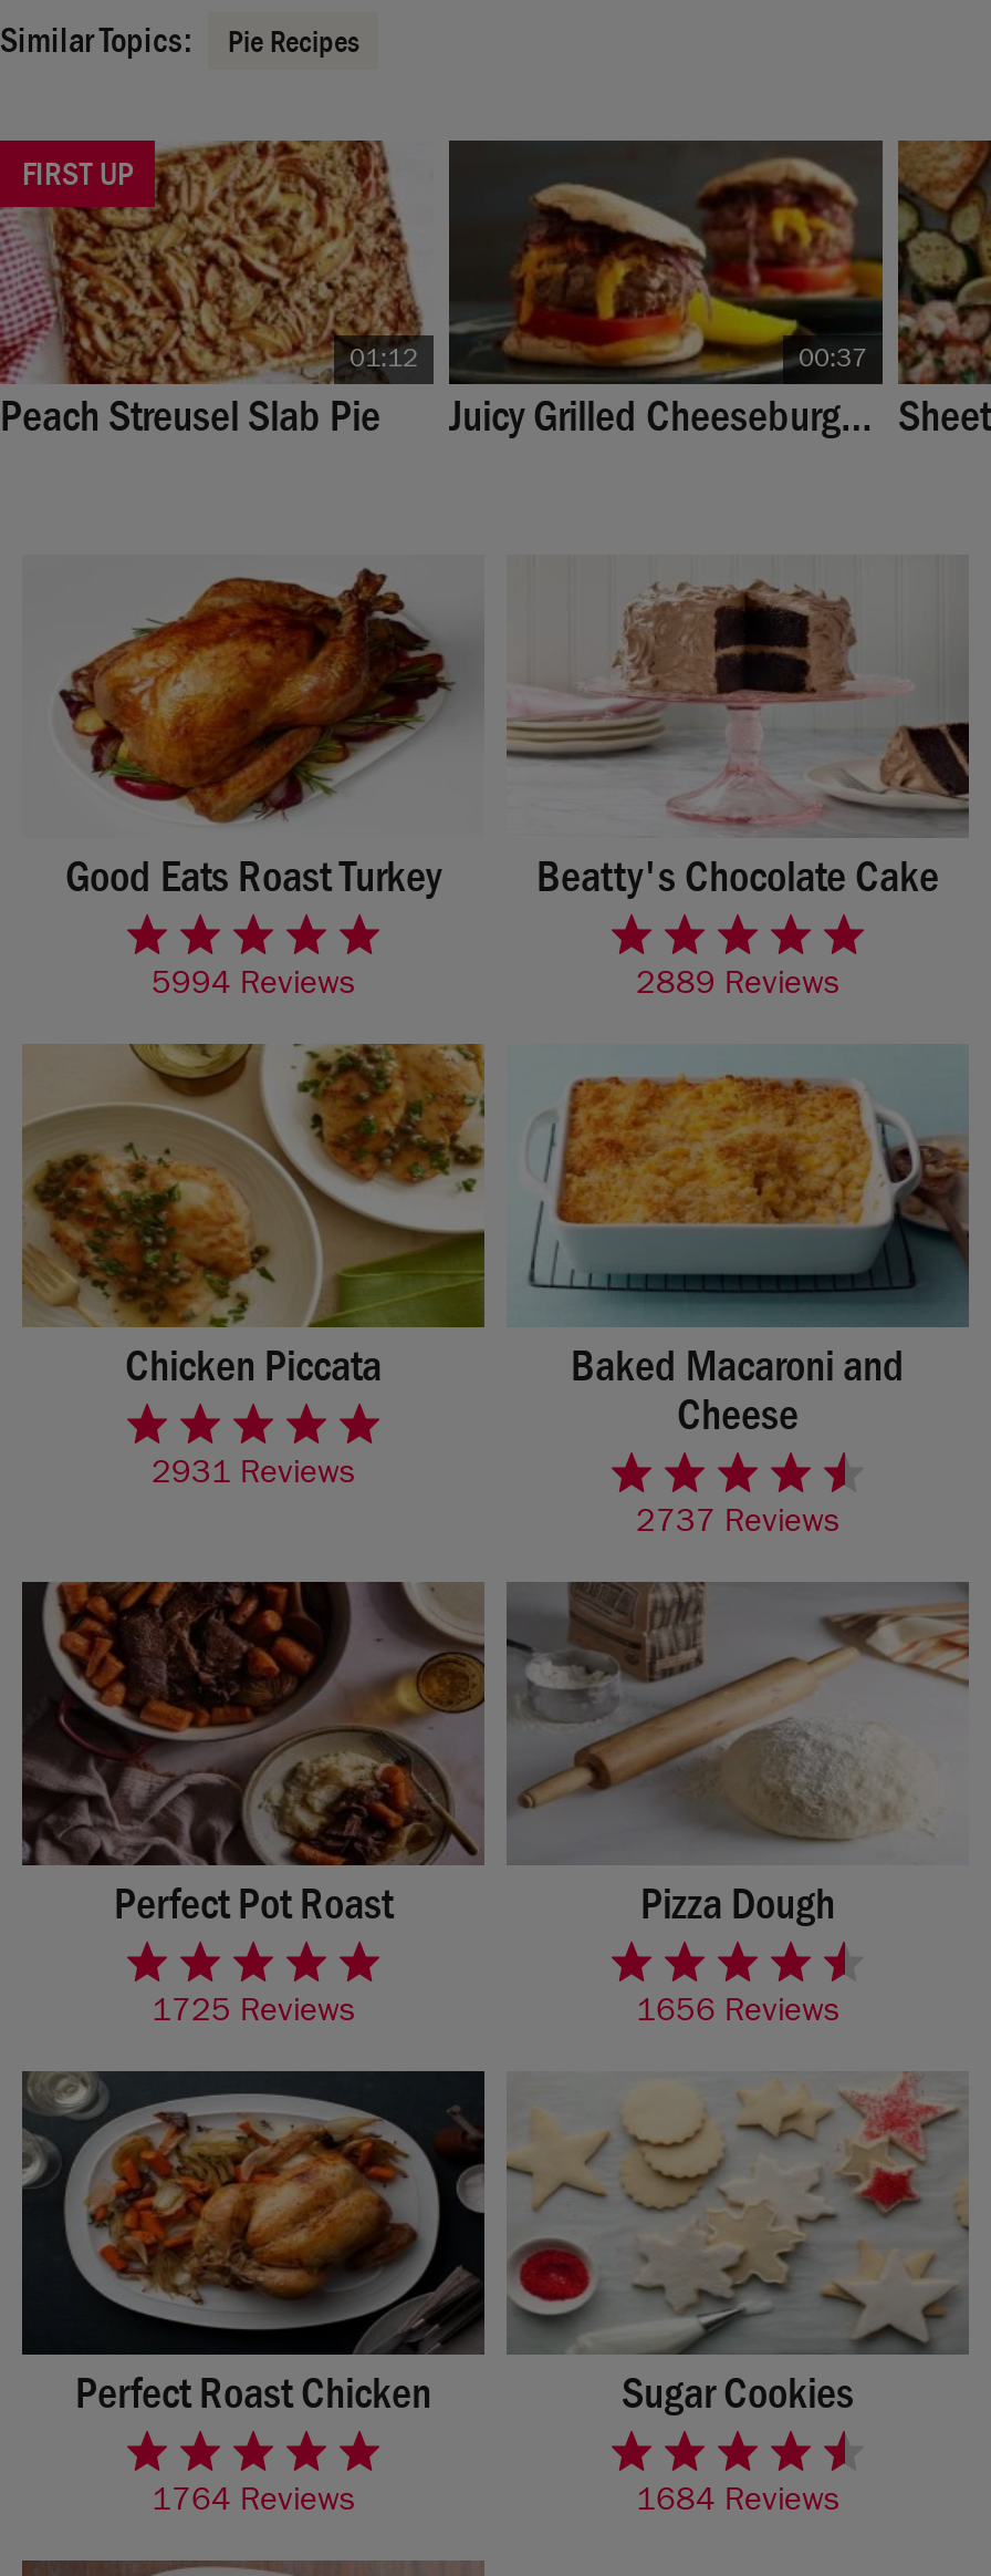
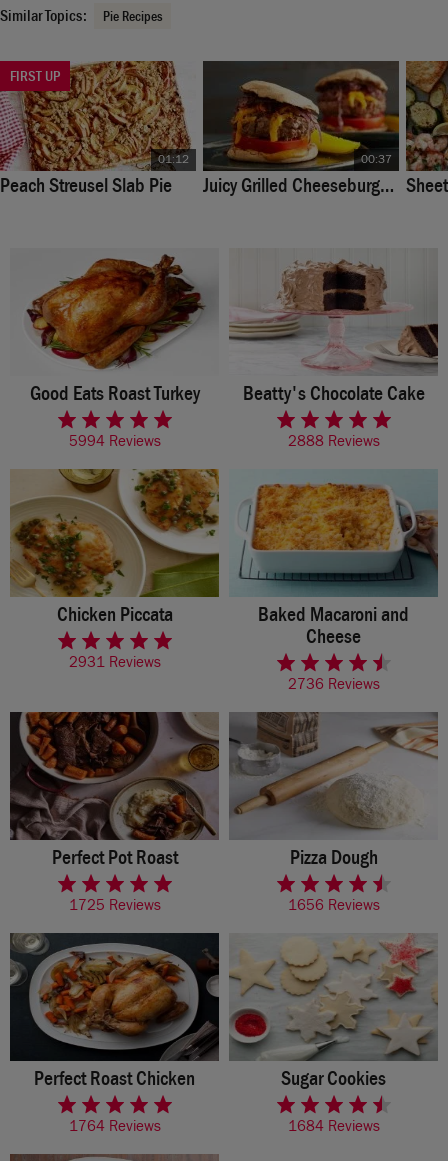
- 2889 Reviews
+ 2888 Reviews

- 2737 Reviews
+ 2736 Reviews
